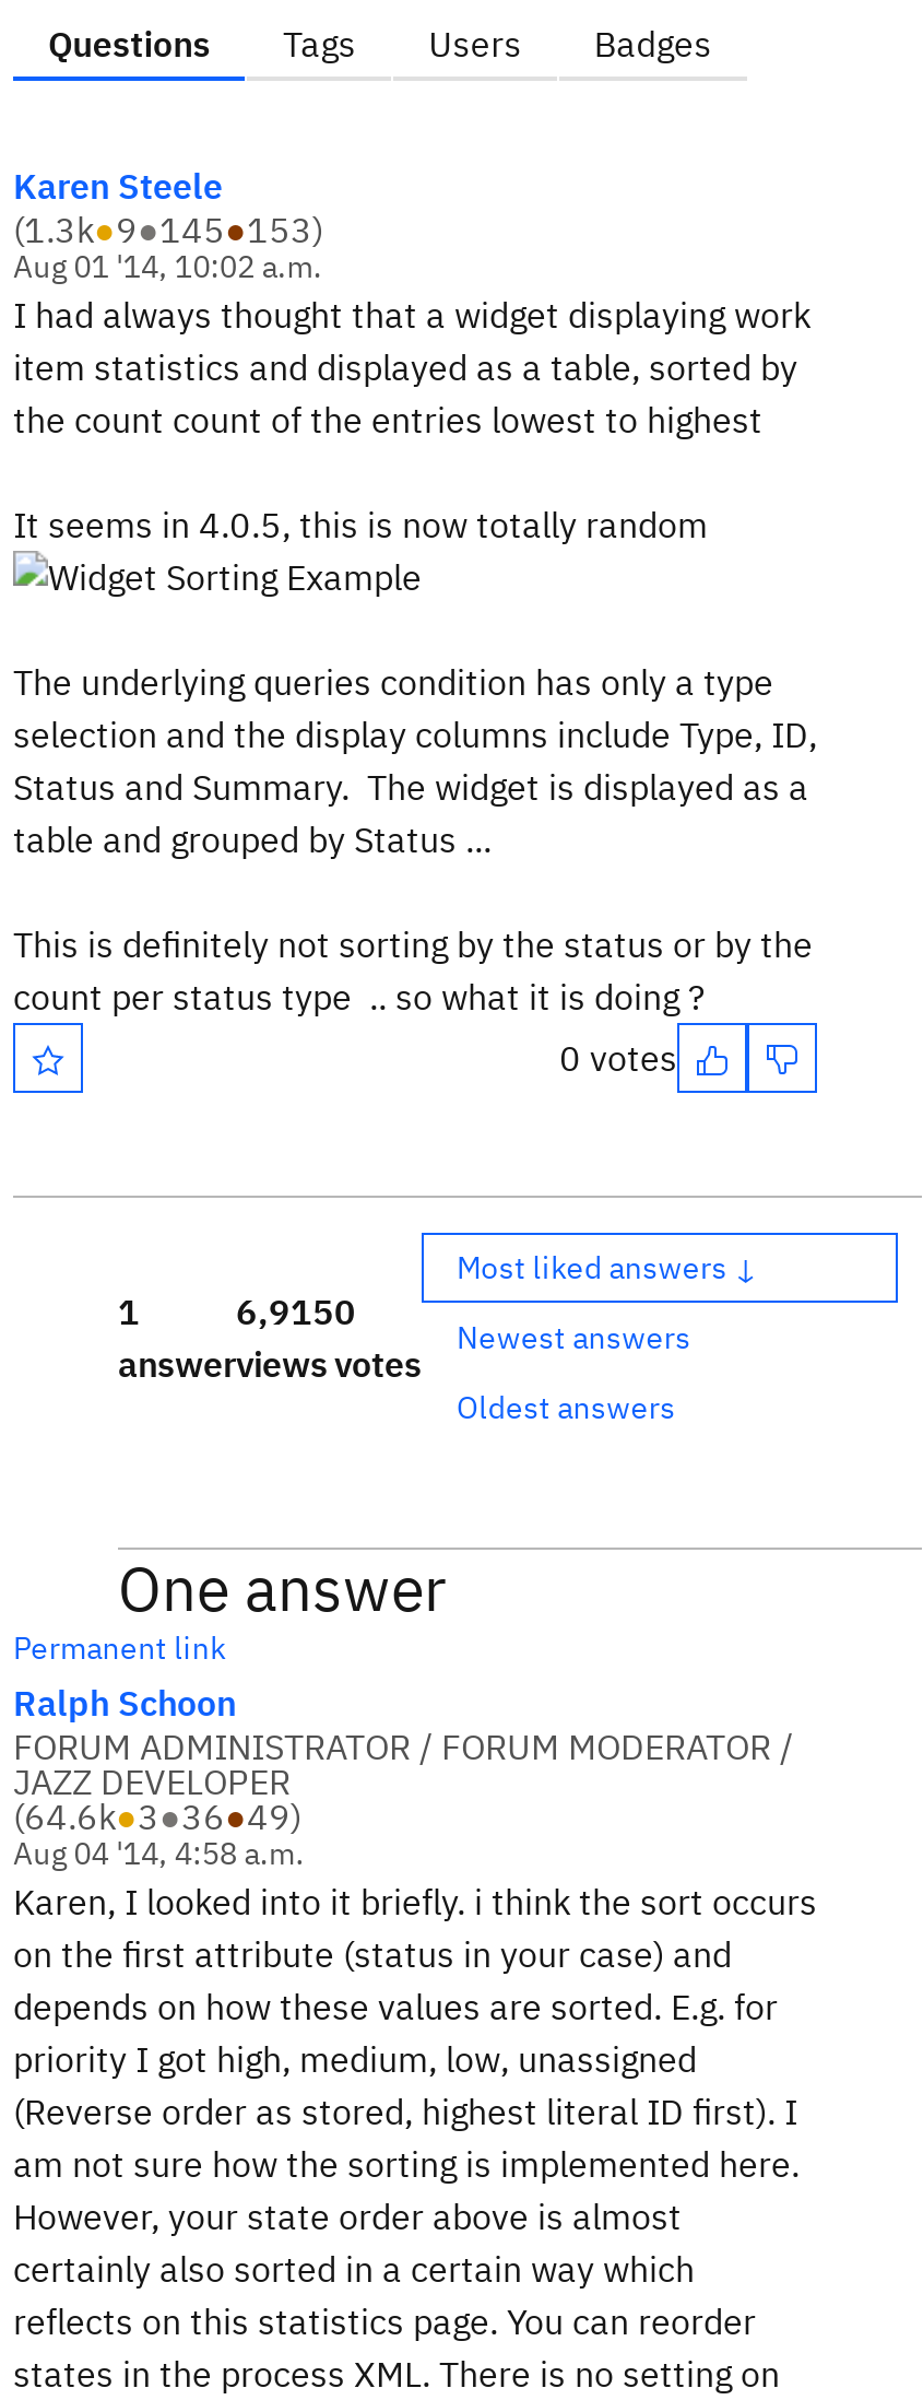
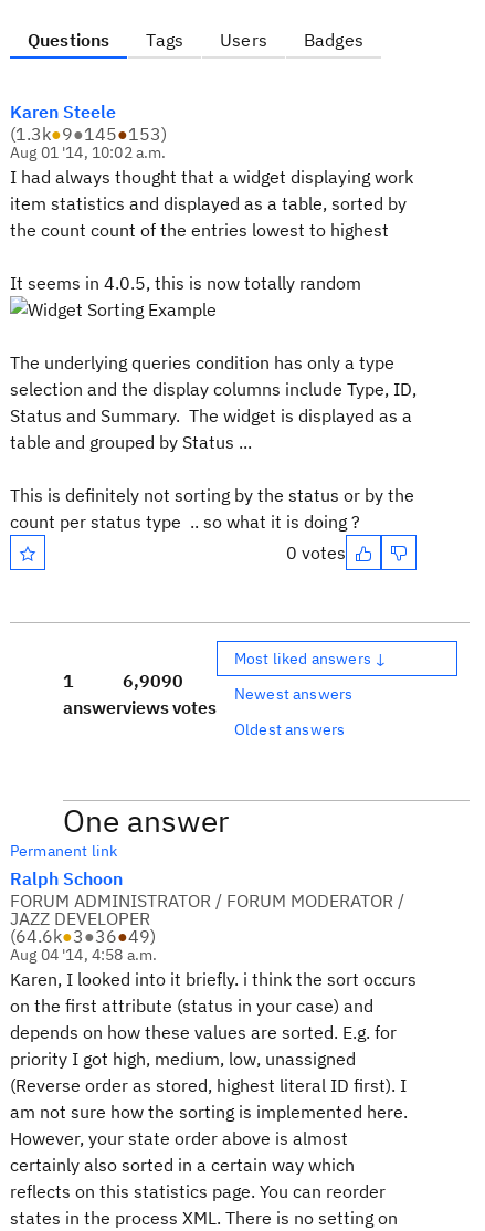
- 6,915 0
+ 6,909 0
